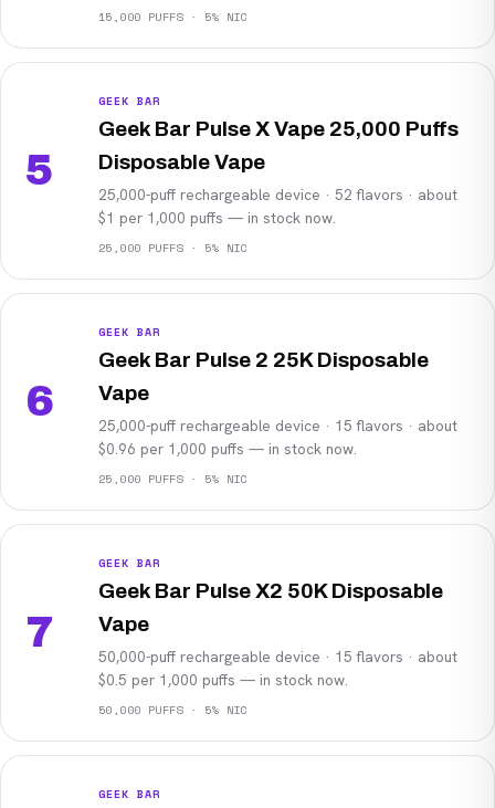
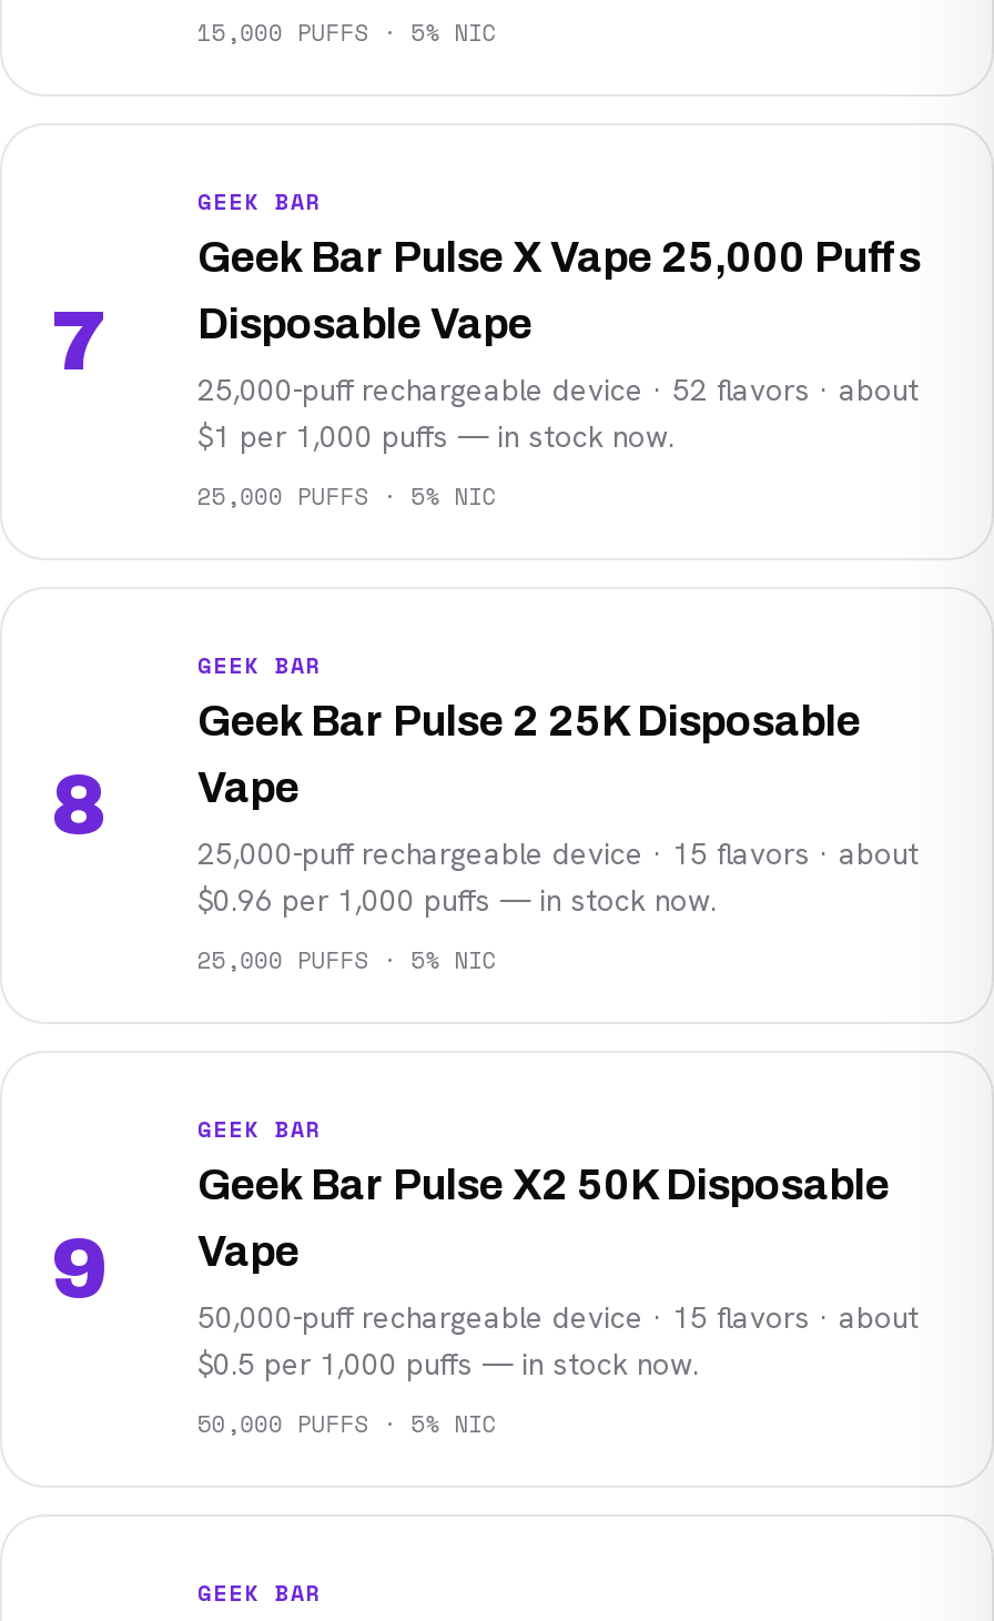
- 5
+ 7

- 6
+ 8

- 7
+ 9
